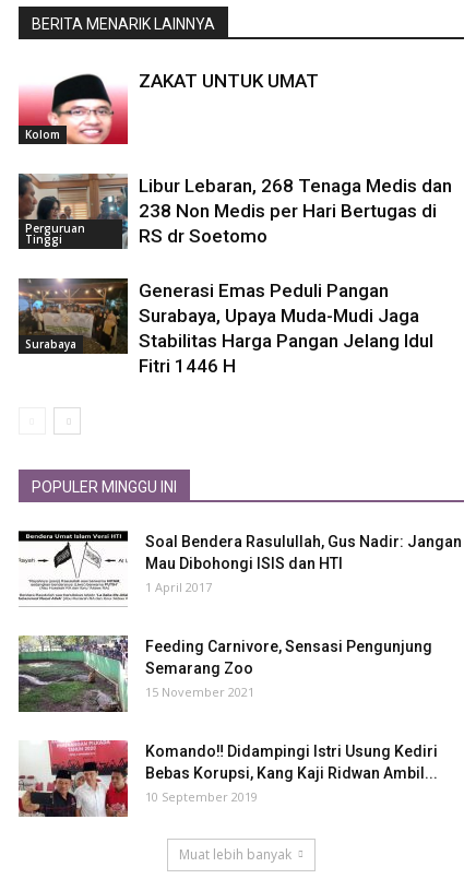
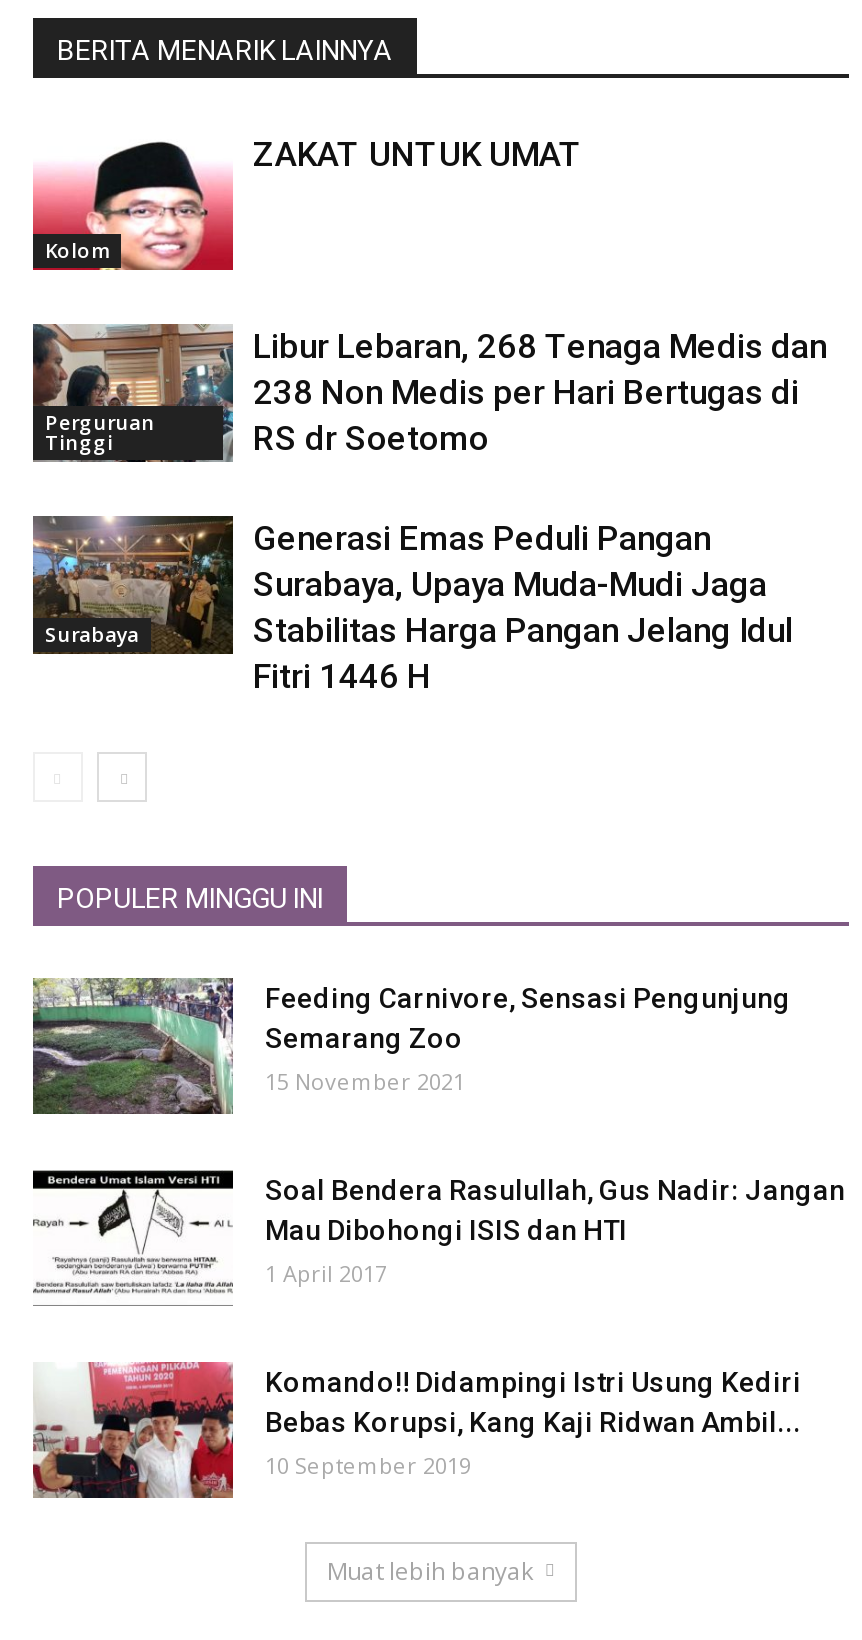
moved down: [image] | Soal Bendera Rasulullah, Gus Nadir: Jangan | Mau Dibohongi ISIS dan HTI | 1 April 2017

moved up: [image] | Feeding Carnivore, Sensasi Pengunjung | Semarang Zoo | 15 November 2021
